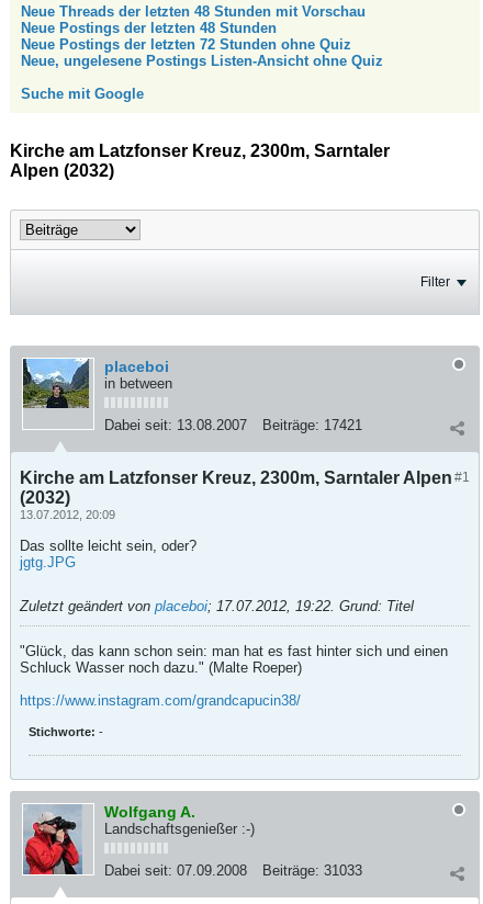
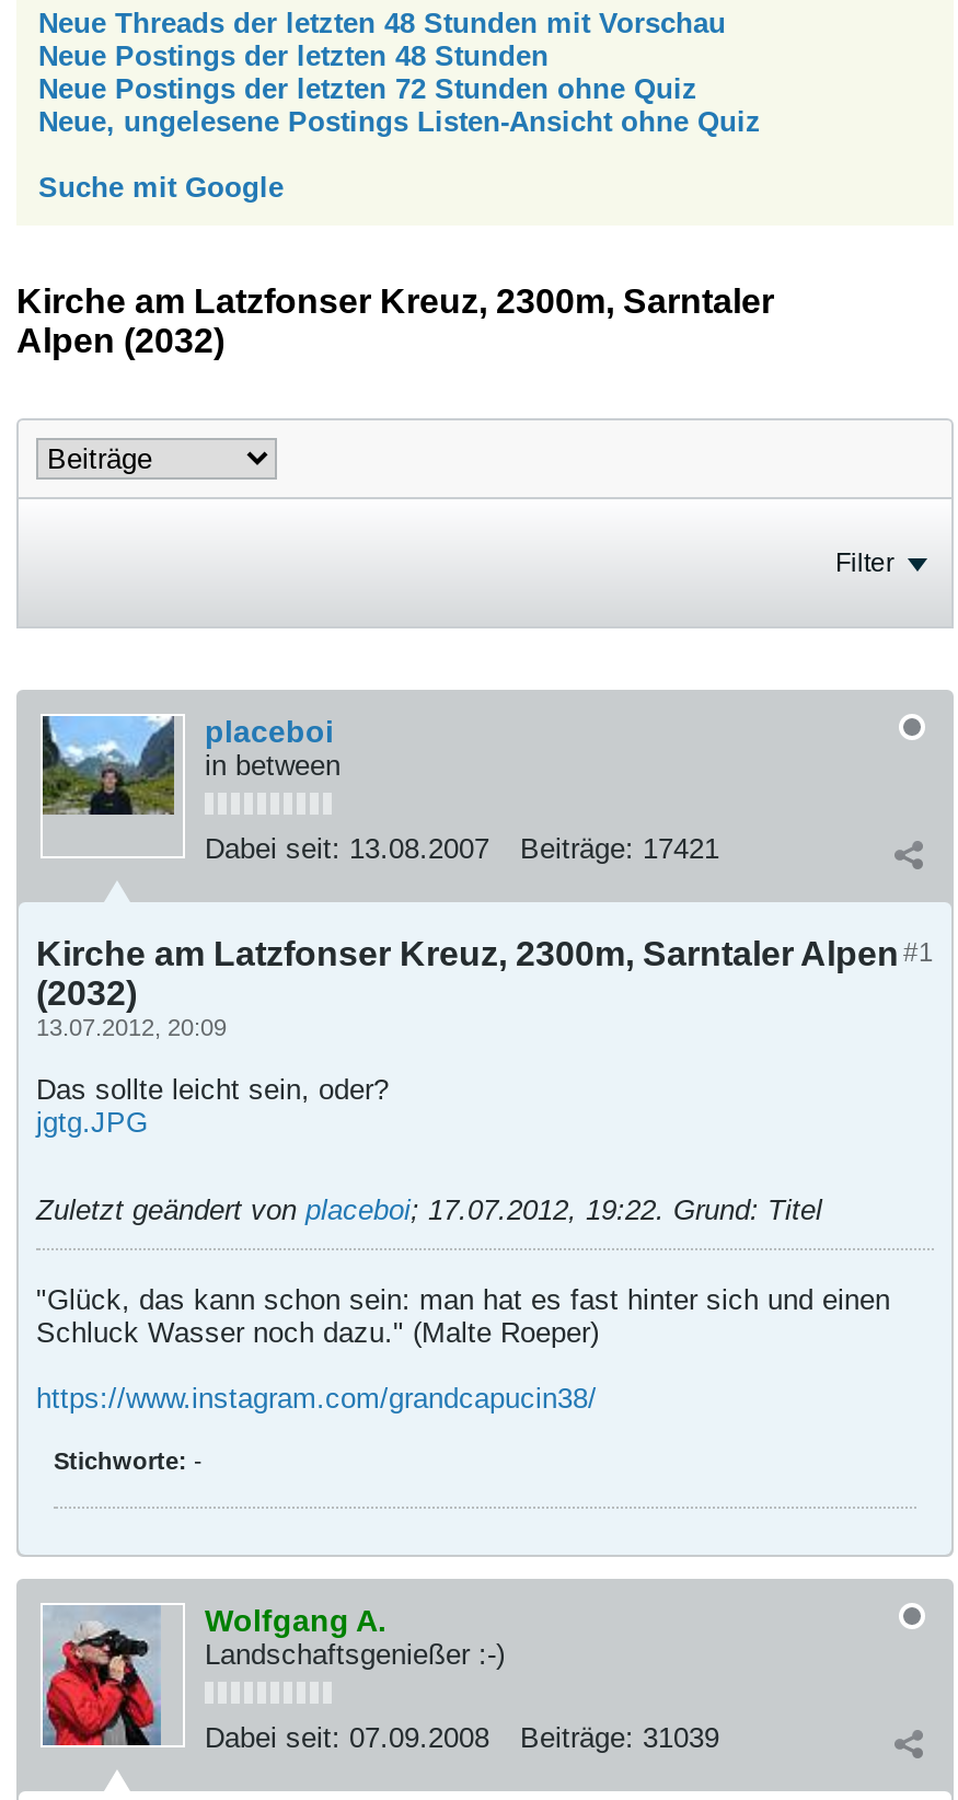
- Dabei seit: 07.09.2008 Beiträge: 31033
+ Dabei seit: 07.09.2008 Beiträge: 31039
